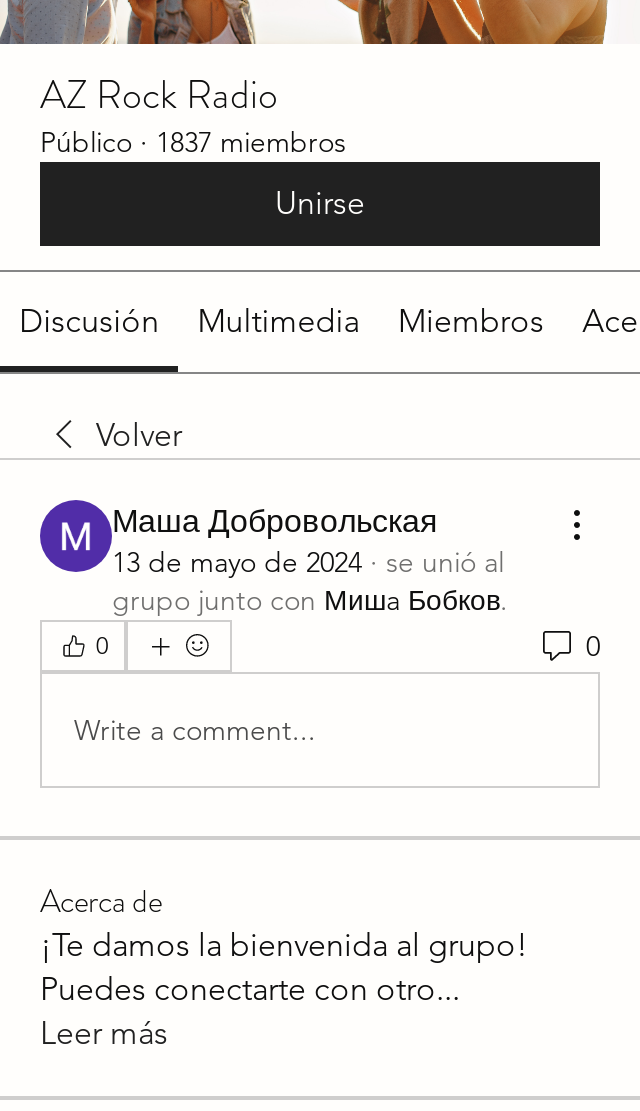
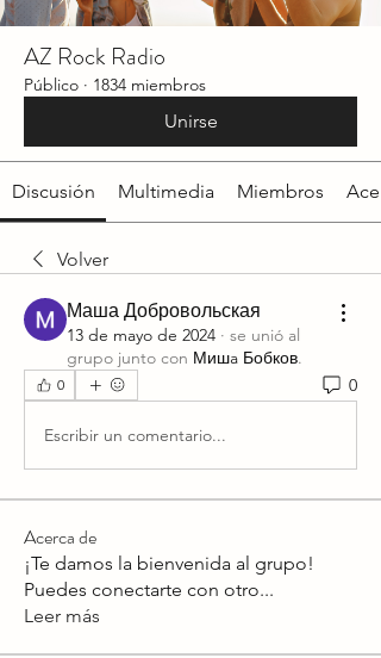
- Público · 1837 miembros
+ Público · 1834 miembros

- Write a comment...
+ Escribir un comentario...
